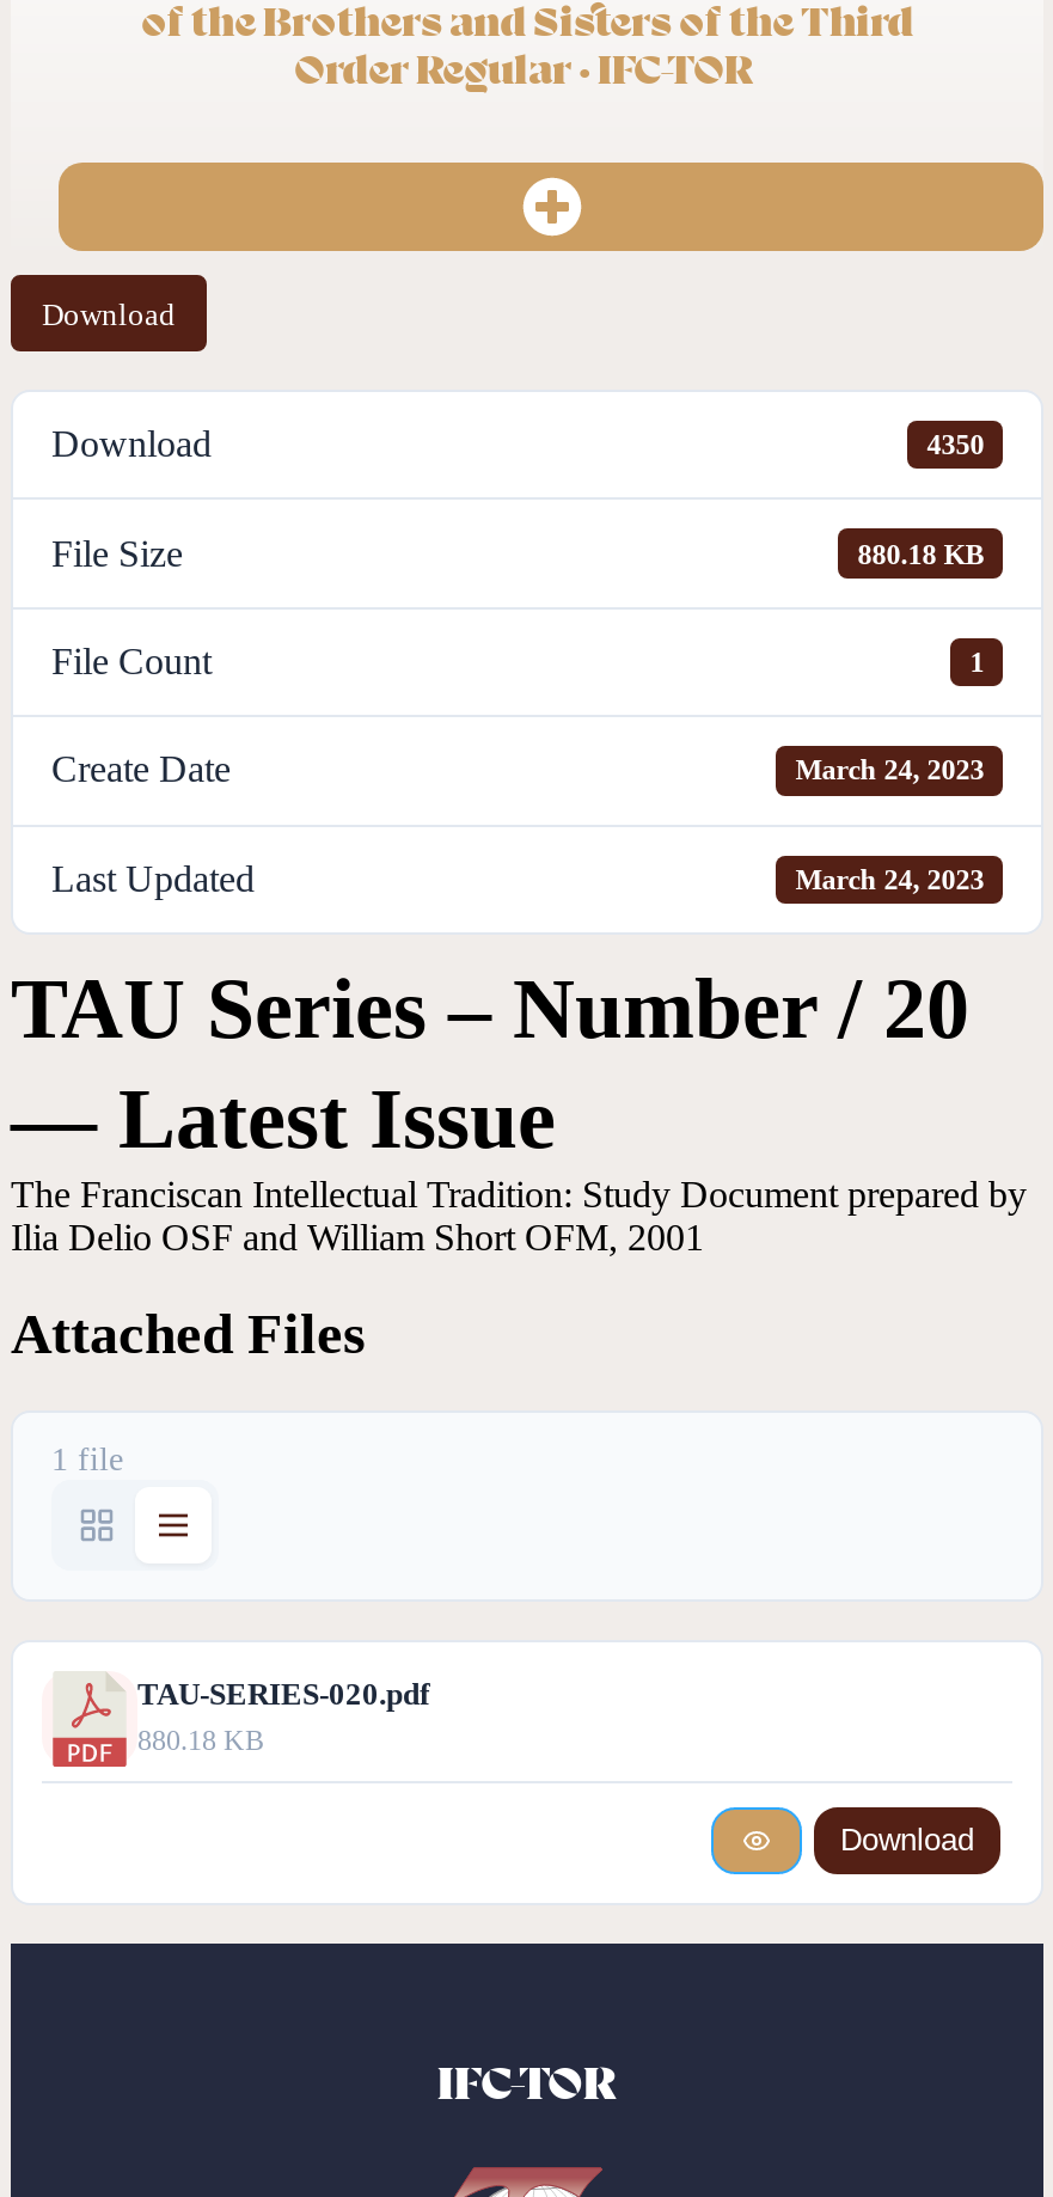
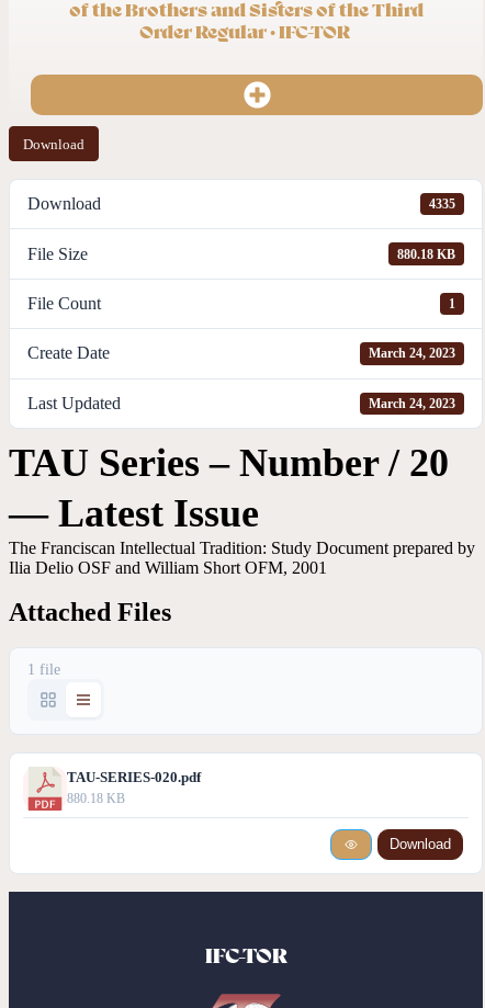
- 4350
+ 4335
